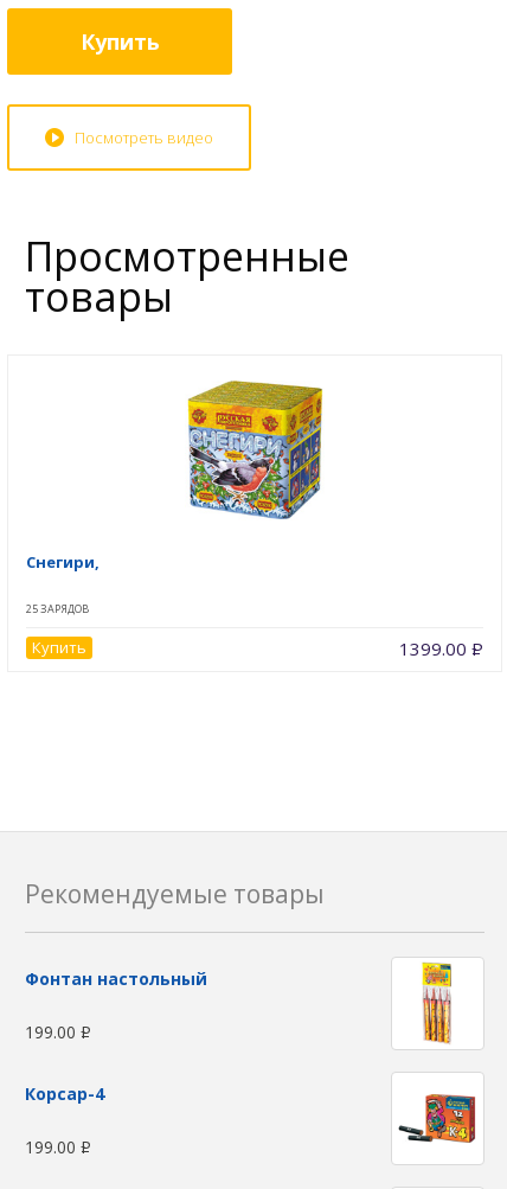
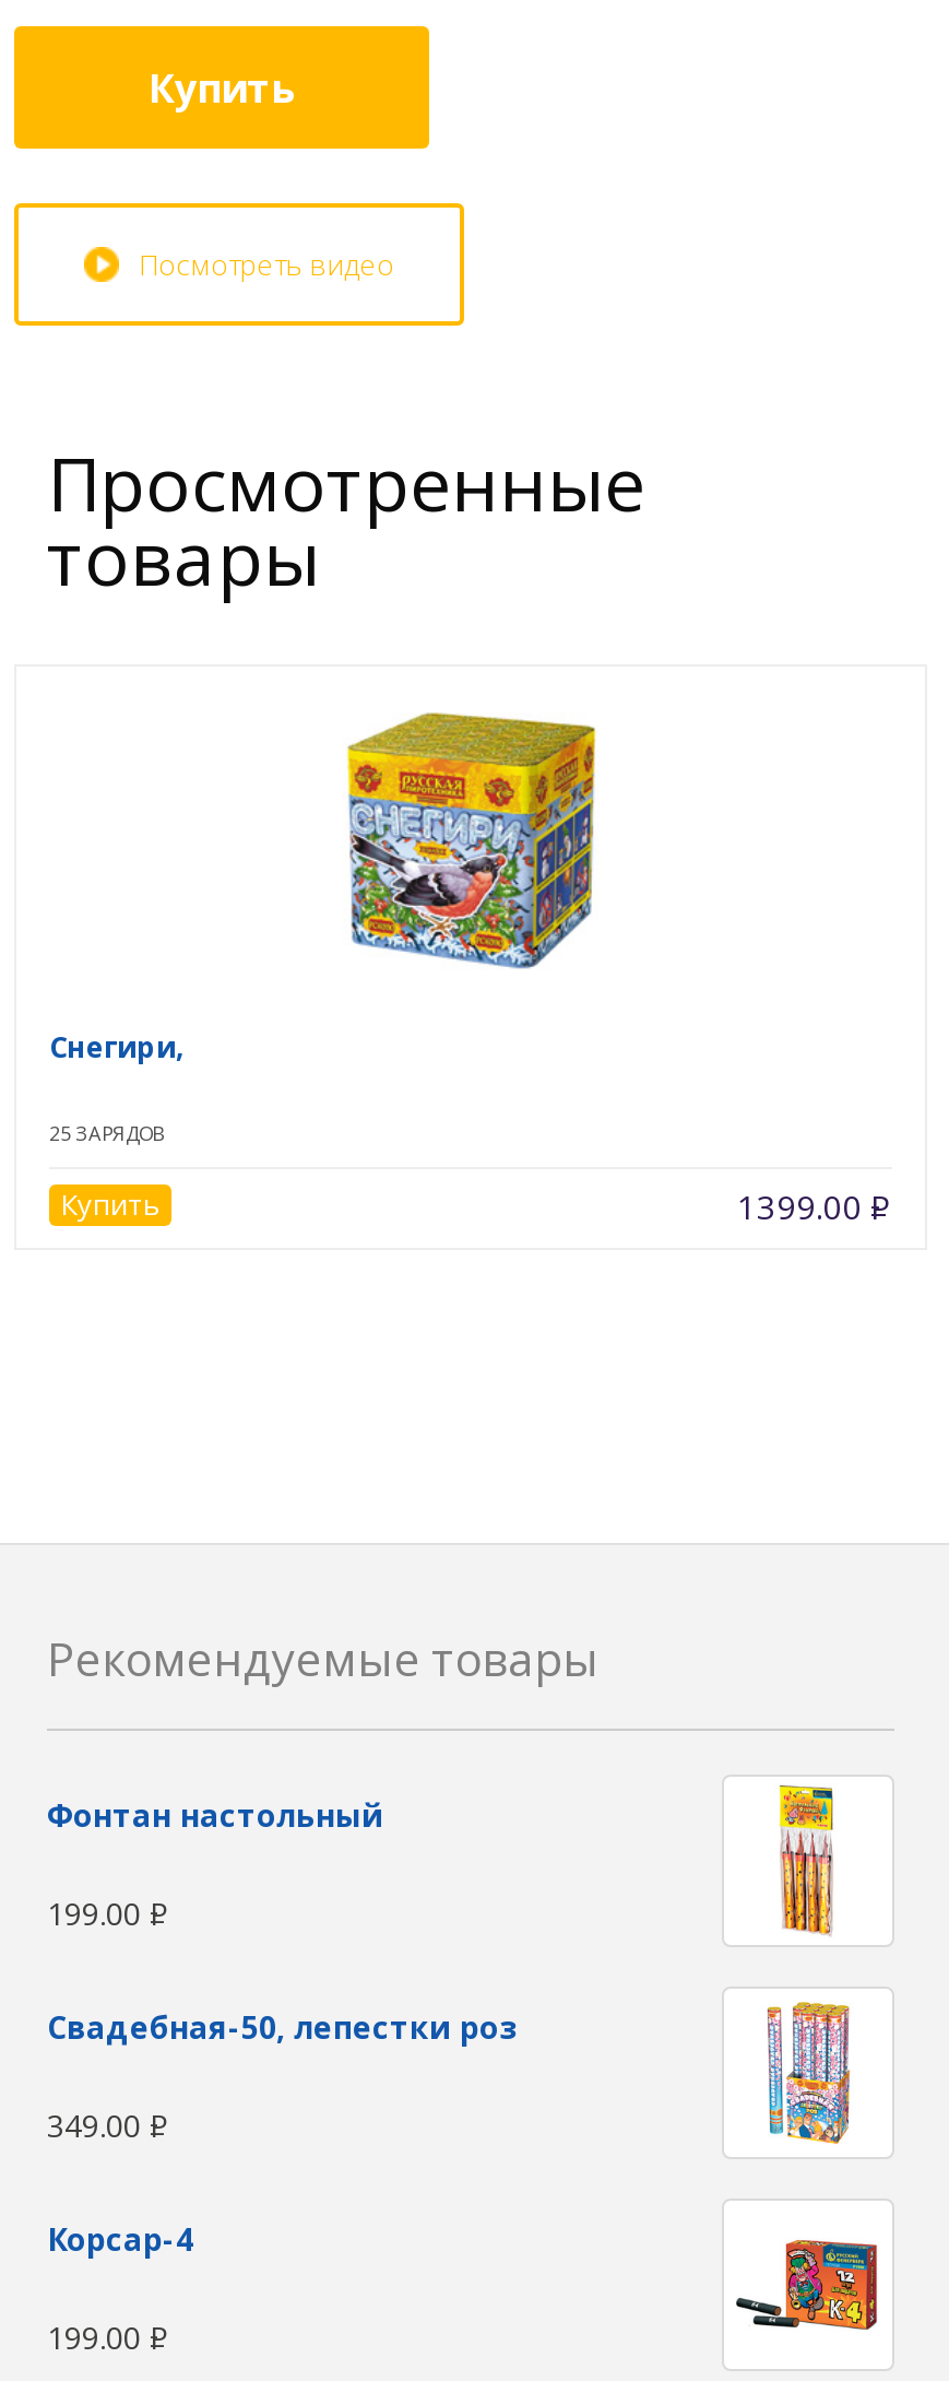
+ Свадебная-50, лепестки роз
+ 349.00 Р

+ [image]
